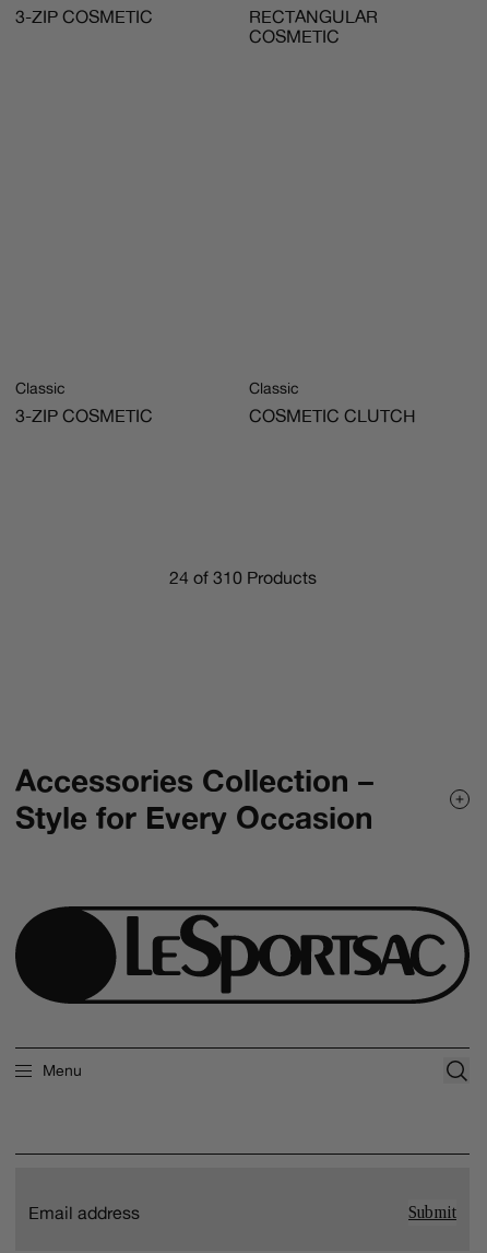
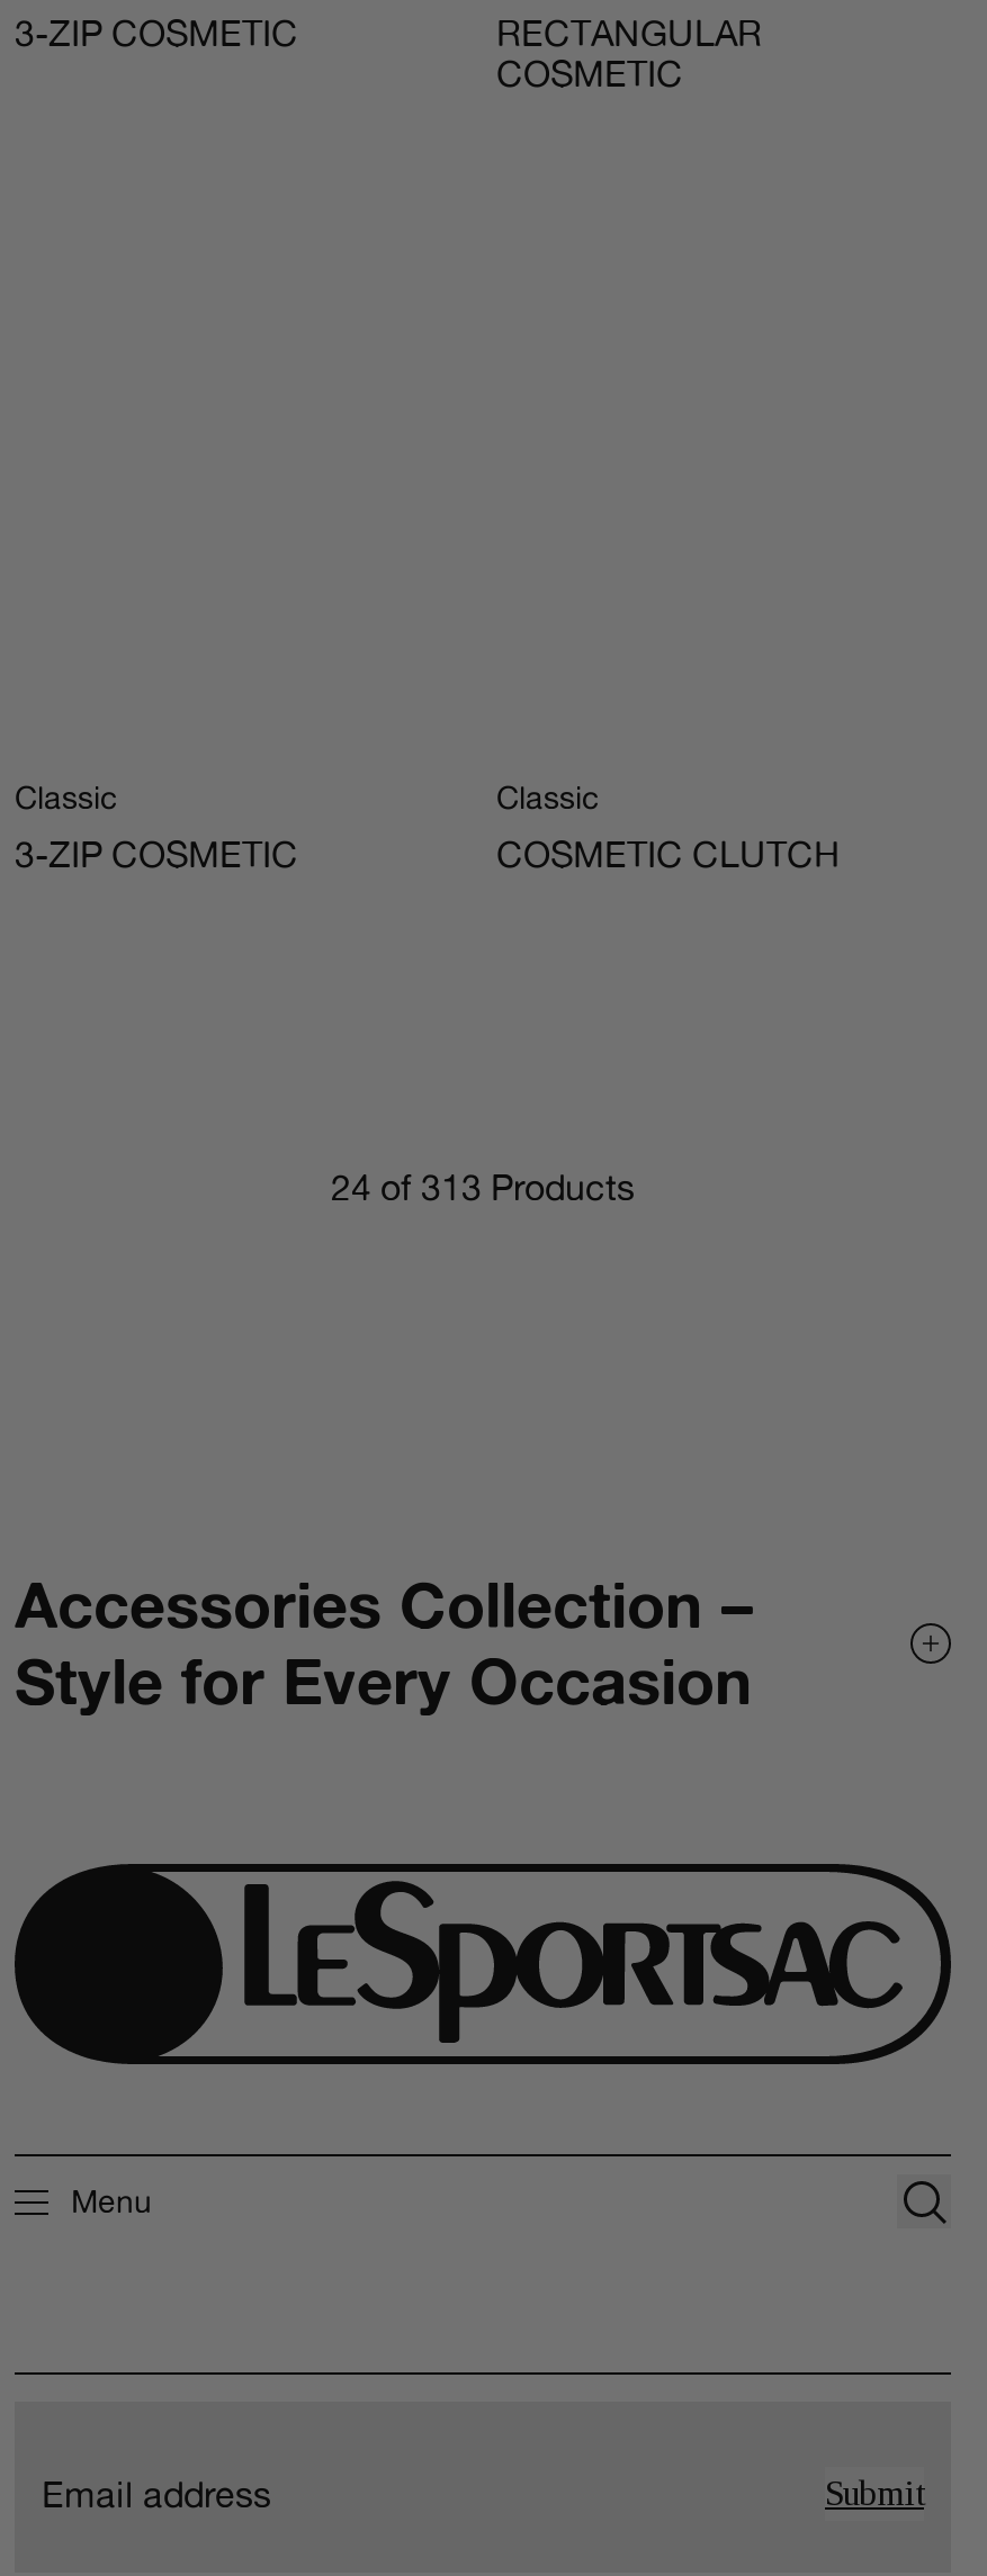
- 24 of 310 Products
+ 24 of 313 Products
